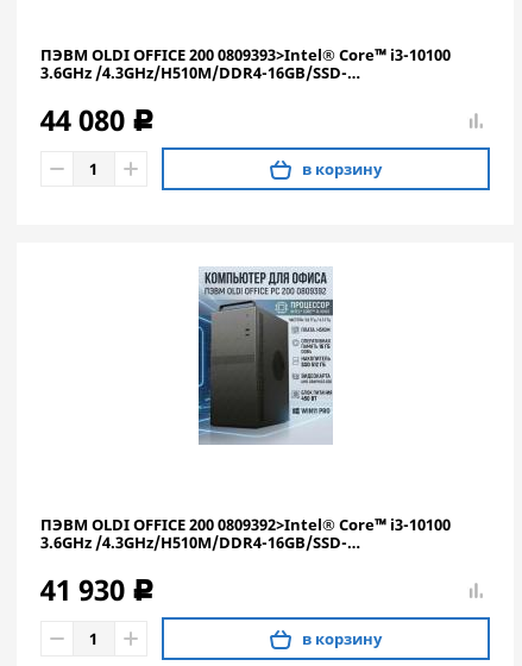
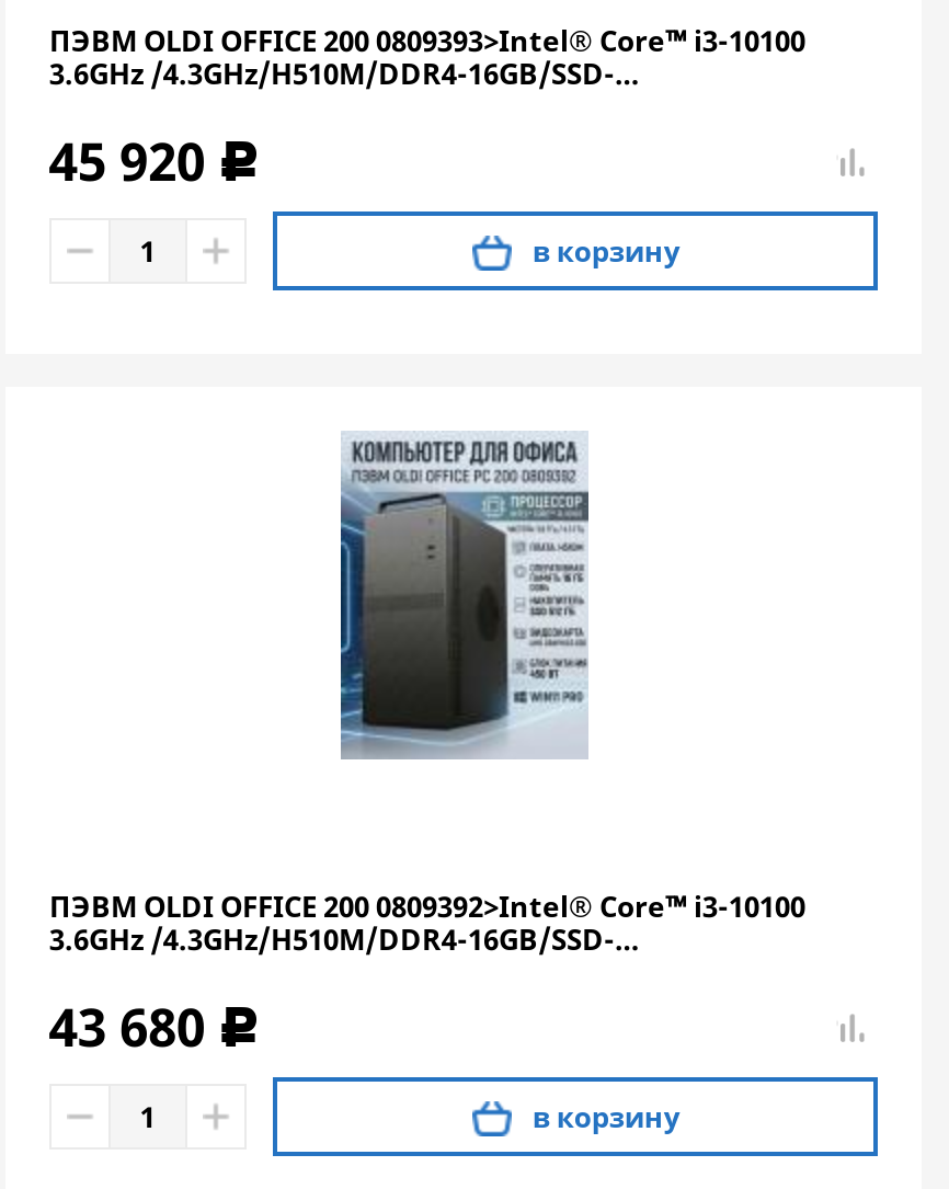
- 44 080 c
+ 45 920 c

- 41 930 c
+ 43 680 c
